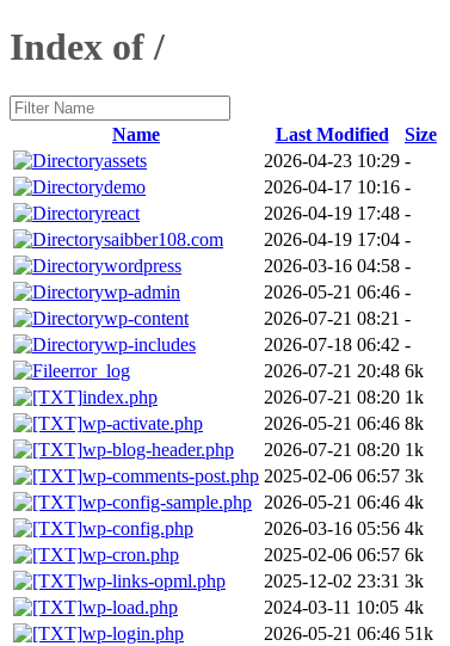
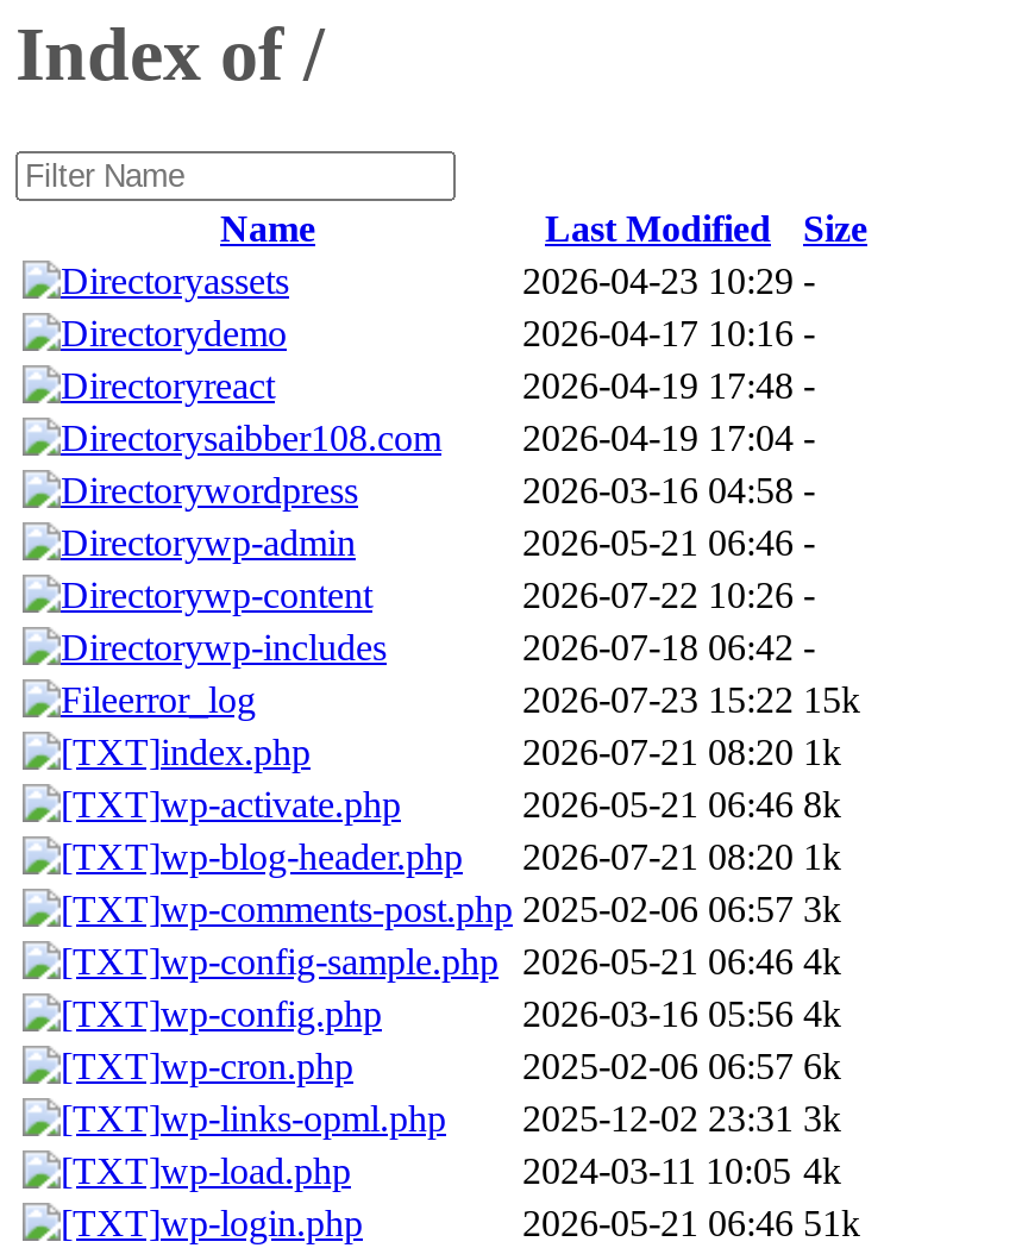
- 2026-07-21 08:21 -
+ 2026-07-22 10:26 -

- 2026-07-21 20:48 6k
+ 2026-07-23 15:22 15k
